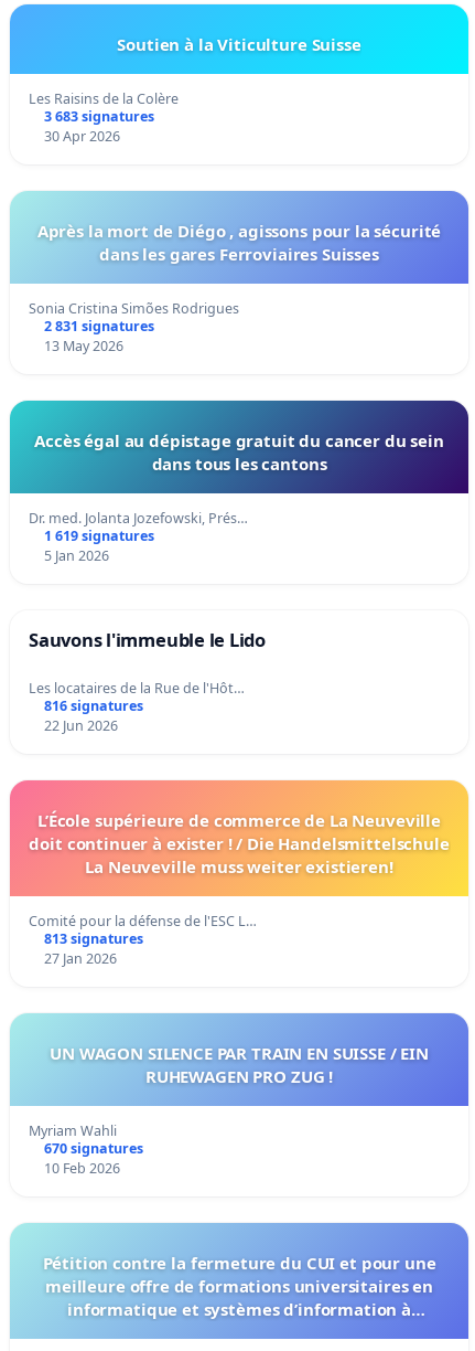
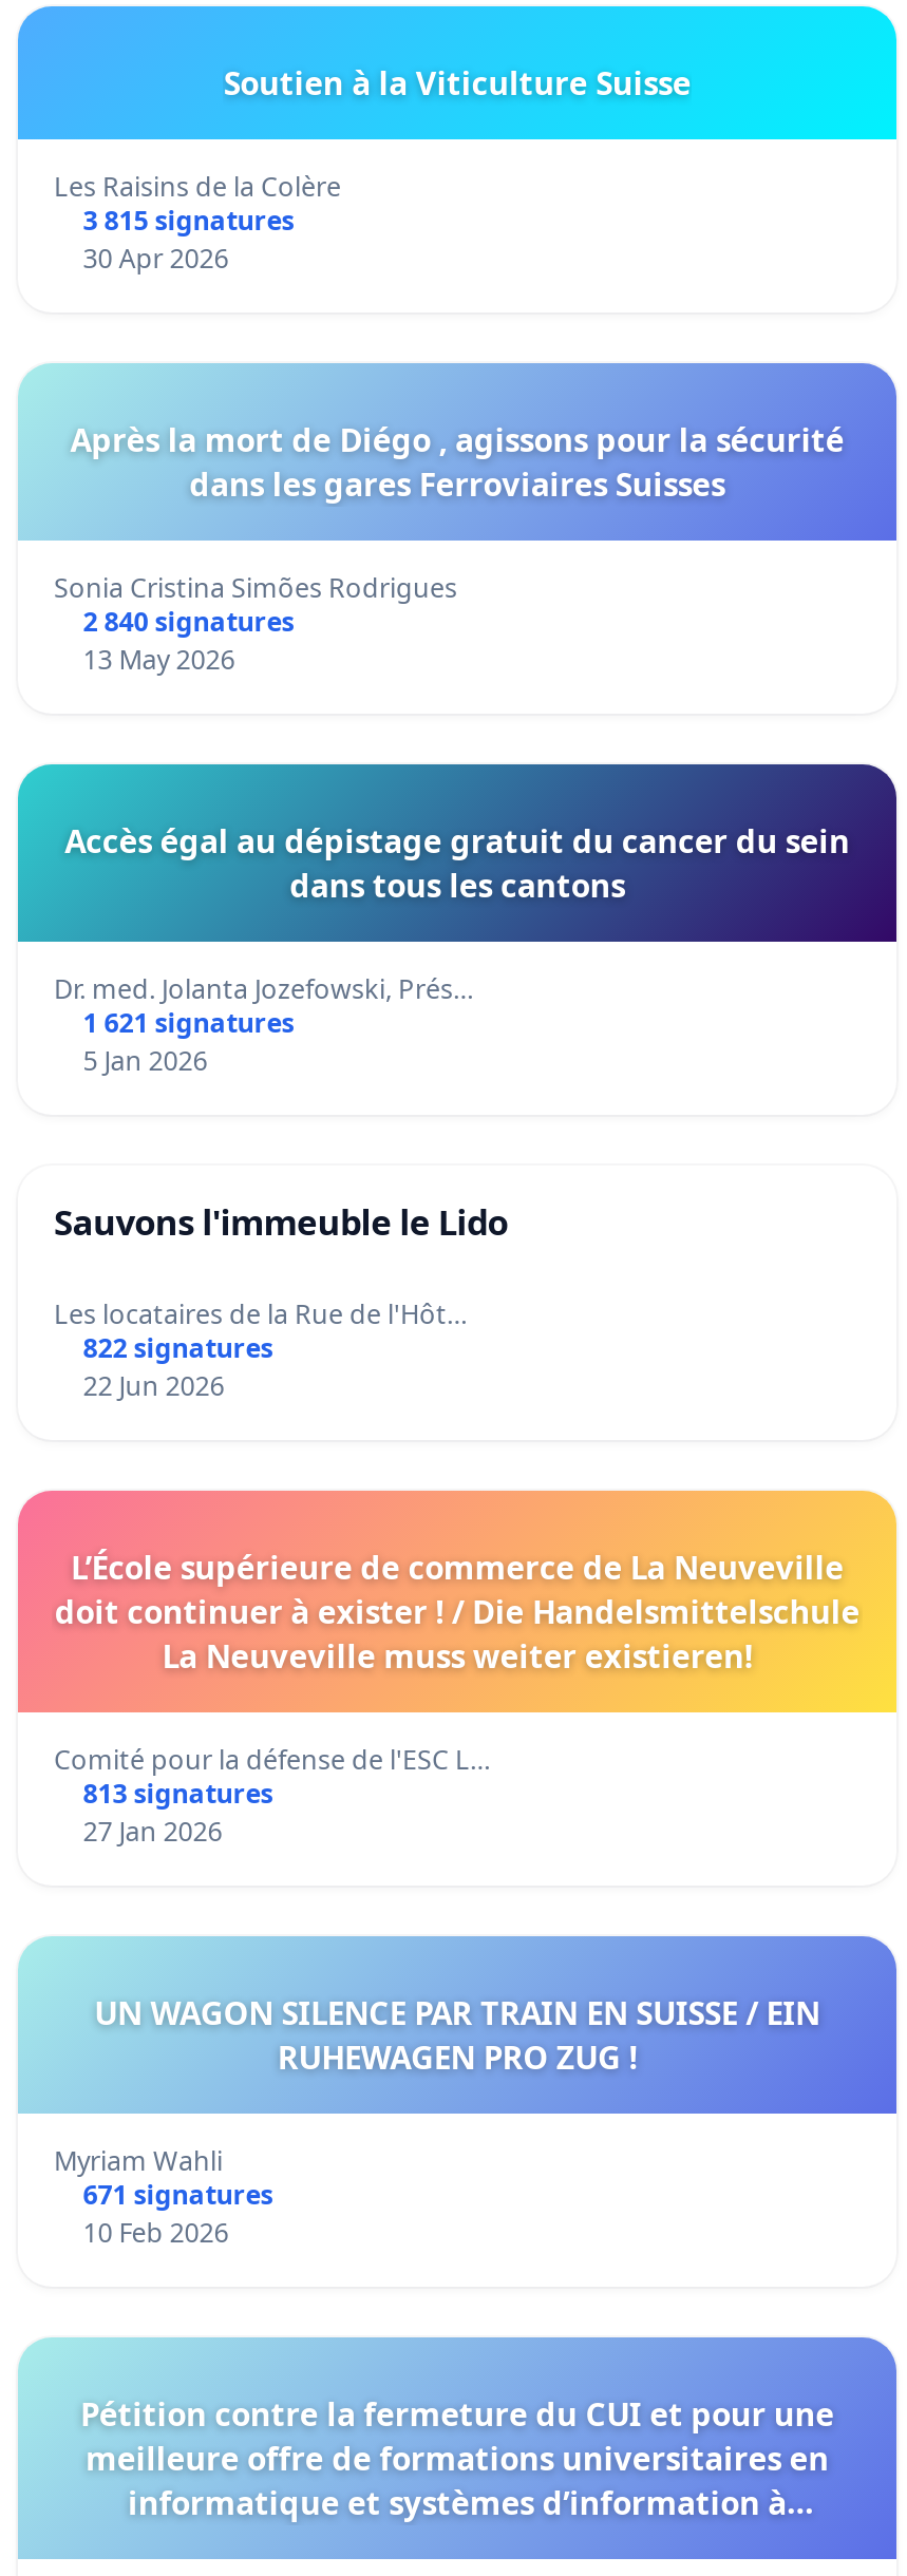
- 3 683 signatures
+ 3 815 signatures

- 2 831 signatures
+ 2 840 signatures

- 1 619 signatures
+ 1 621 signatures

- 816 signatures
+ 822 signatures

- 670 signatures
+ 671 signatures
